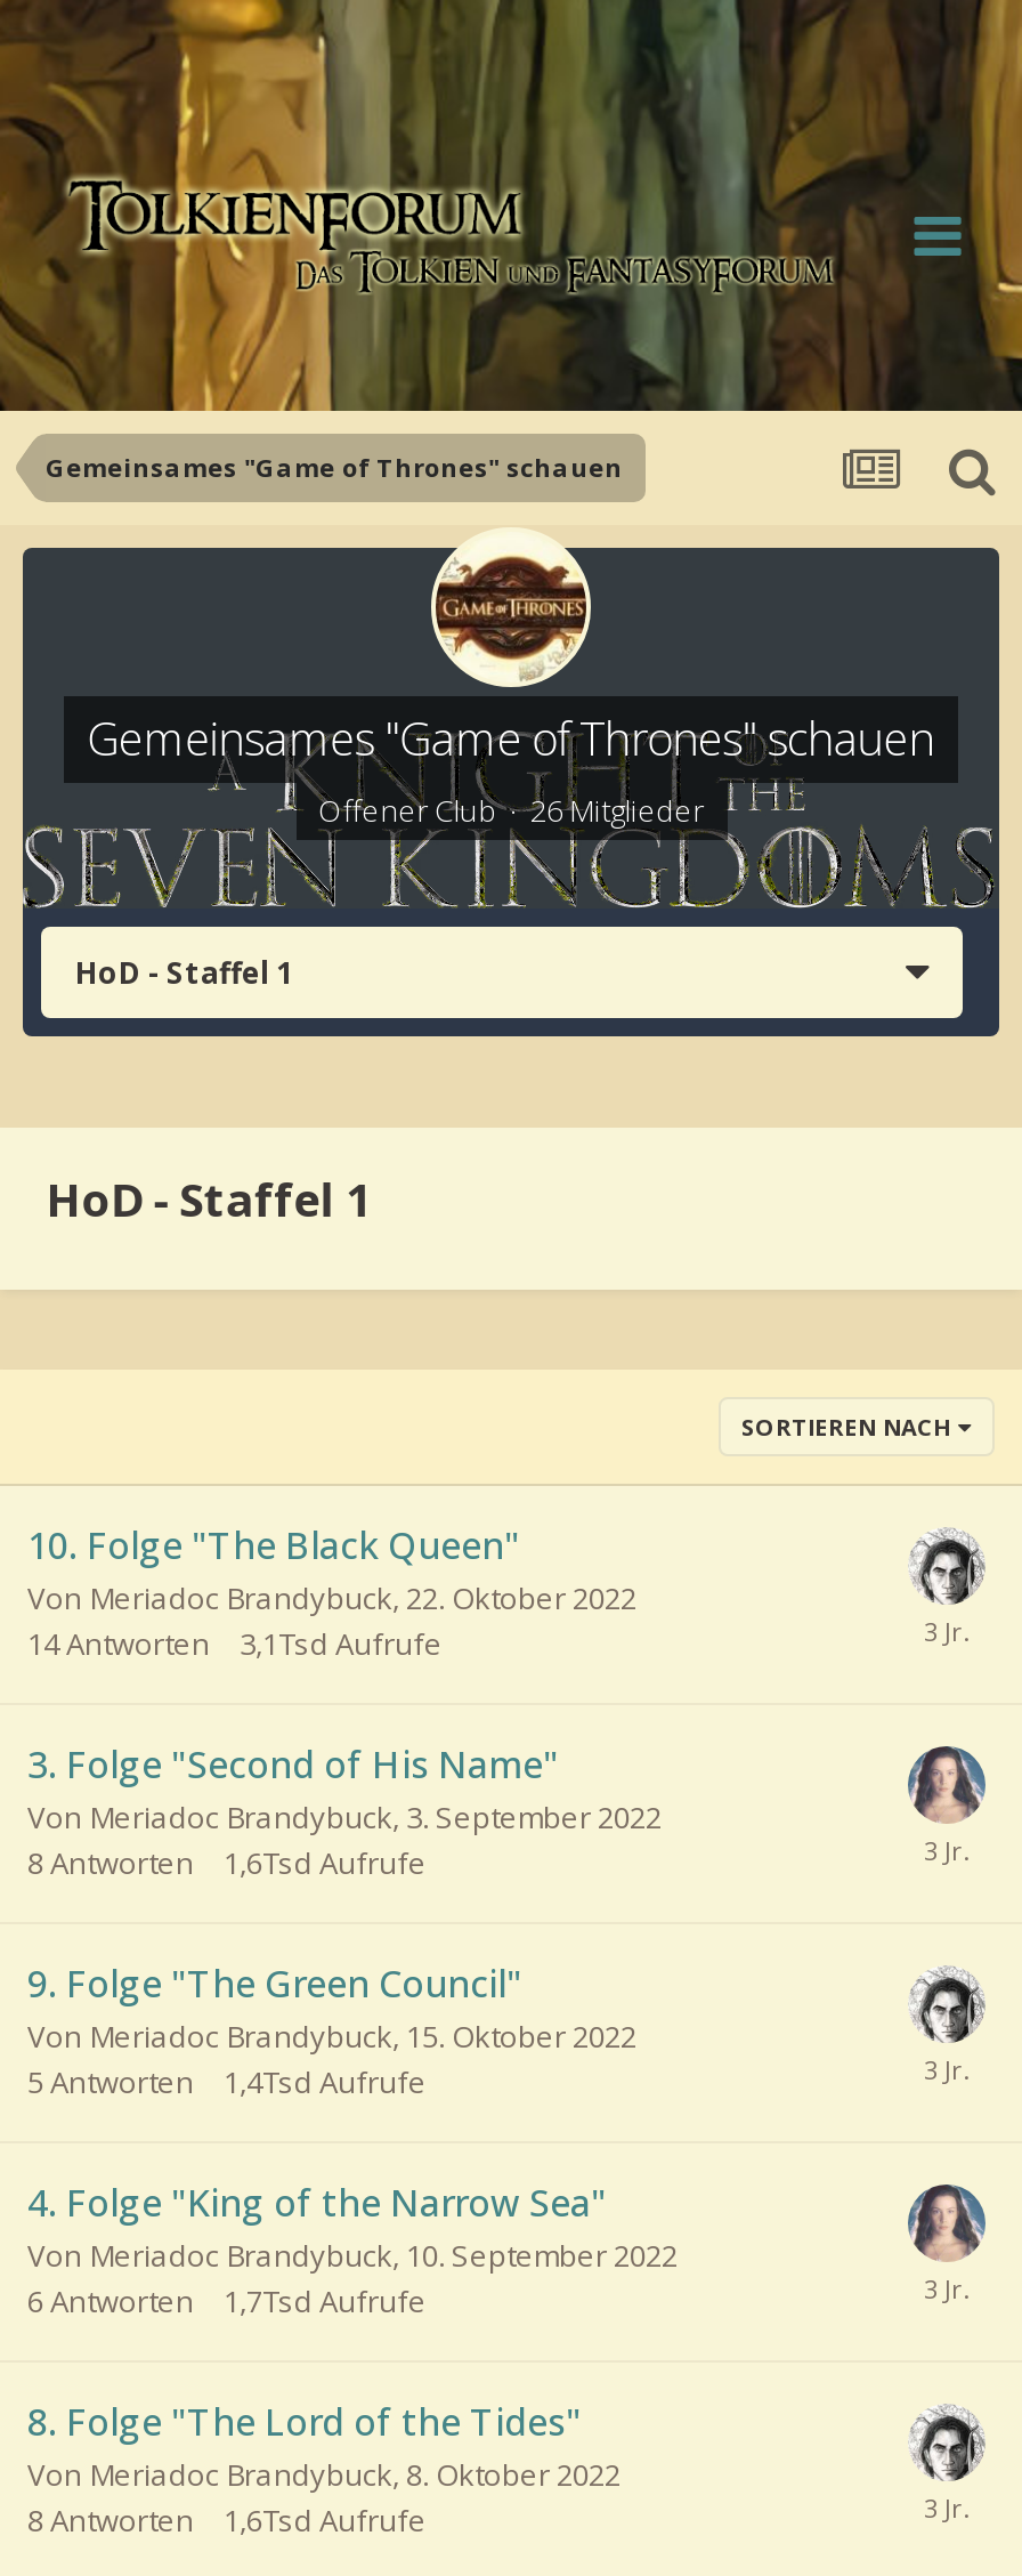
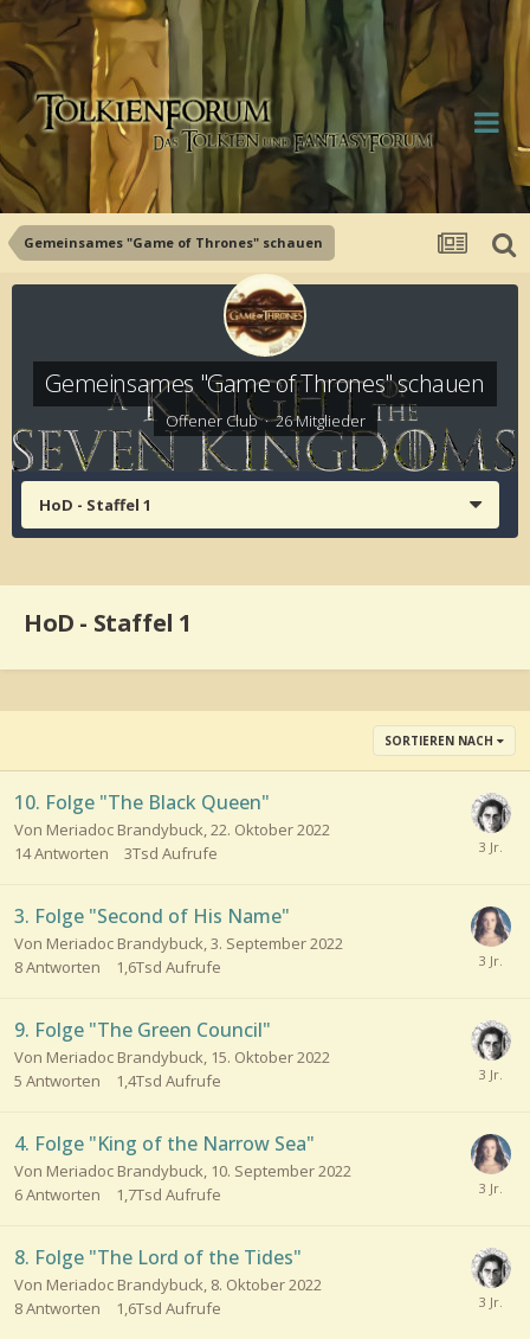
- 14 Antworten 3,1Tsd Aufrufe
+ 14 Antworten 3Tsd Aufrufe
